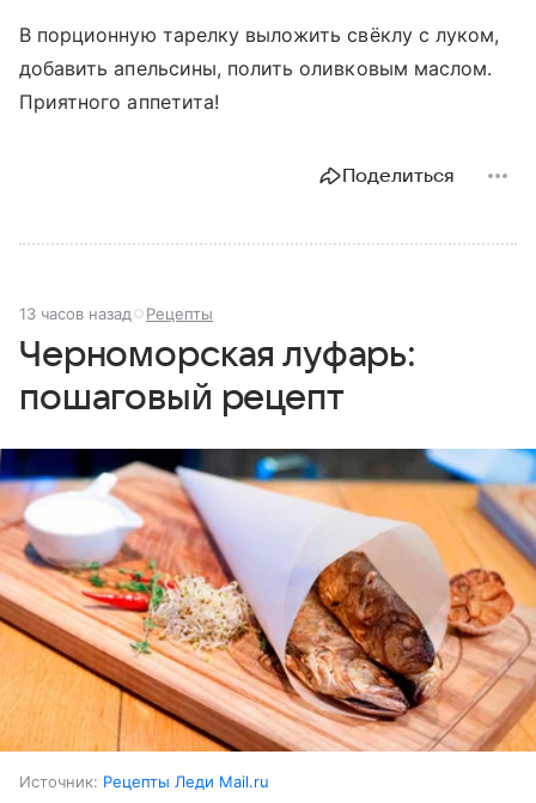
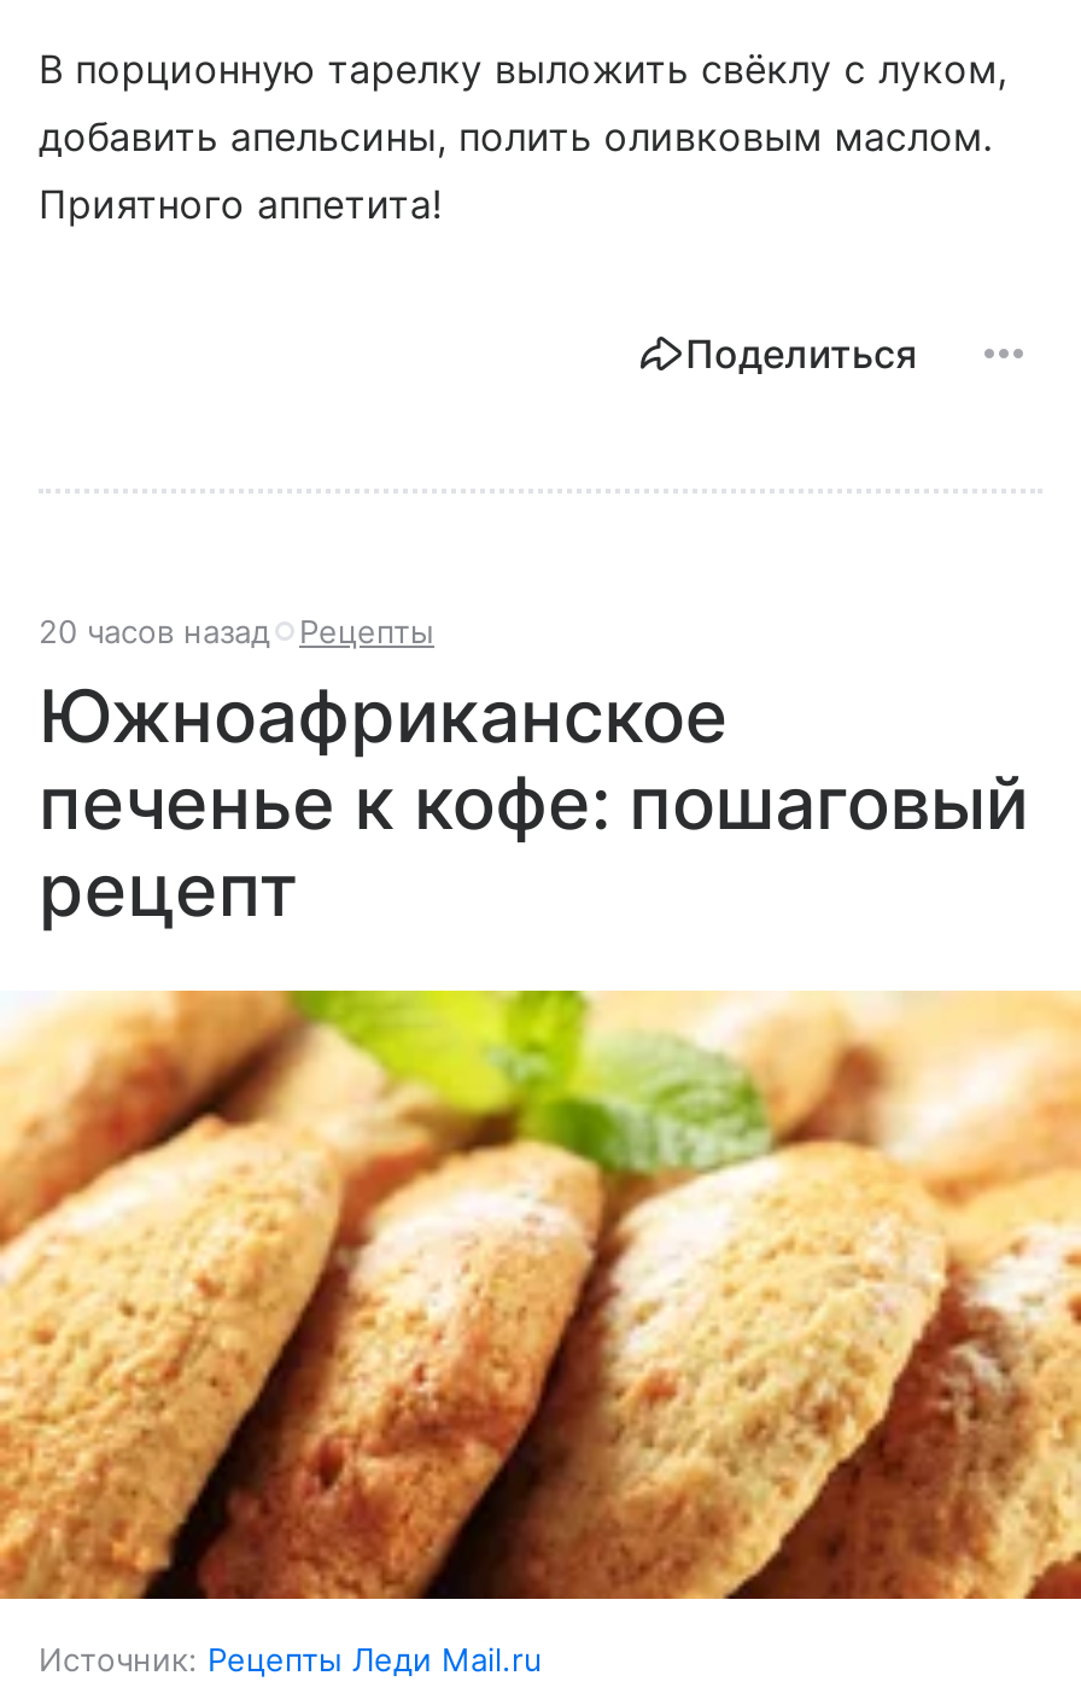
- 13 часов назад Рецепты
+ 20 часов назад Рецепты

- Черноморская луфарь:
- пошаговый рецепт
+ Южноафриканское
+ печенье к кофе: пошаговый
+ рецепт

- [image]
+ [image]
